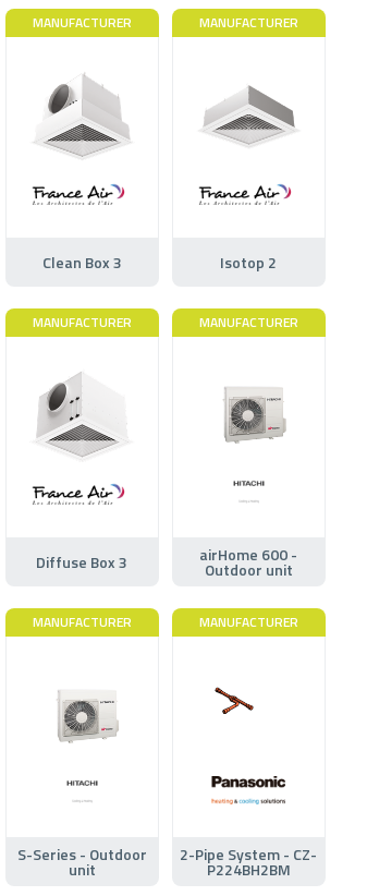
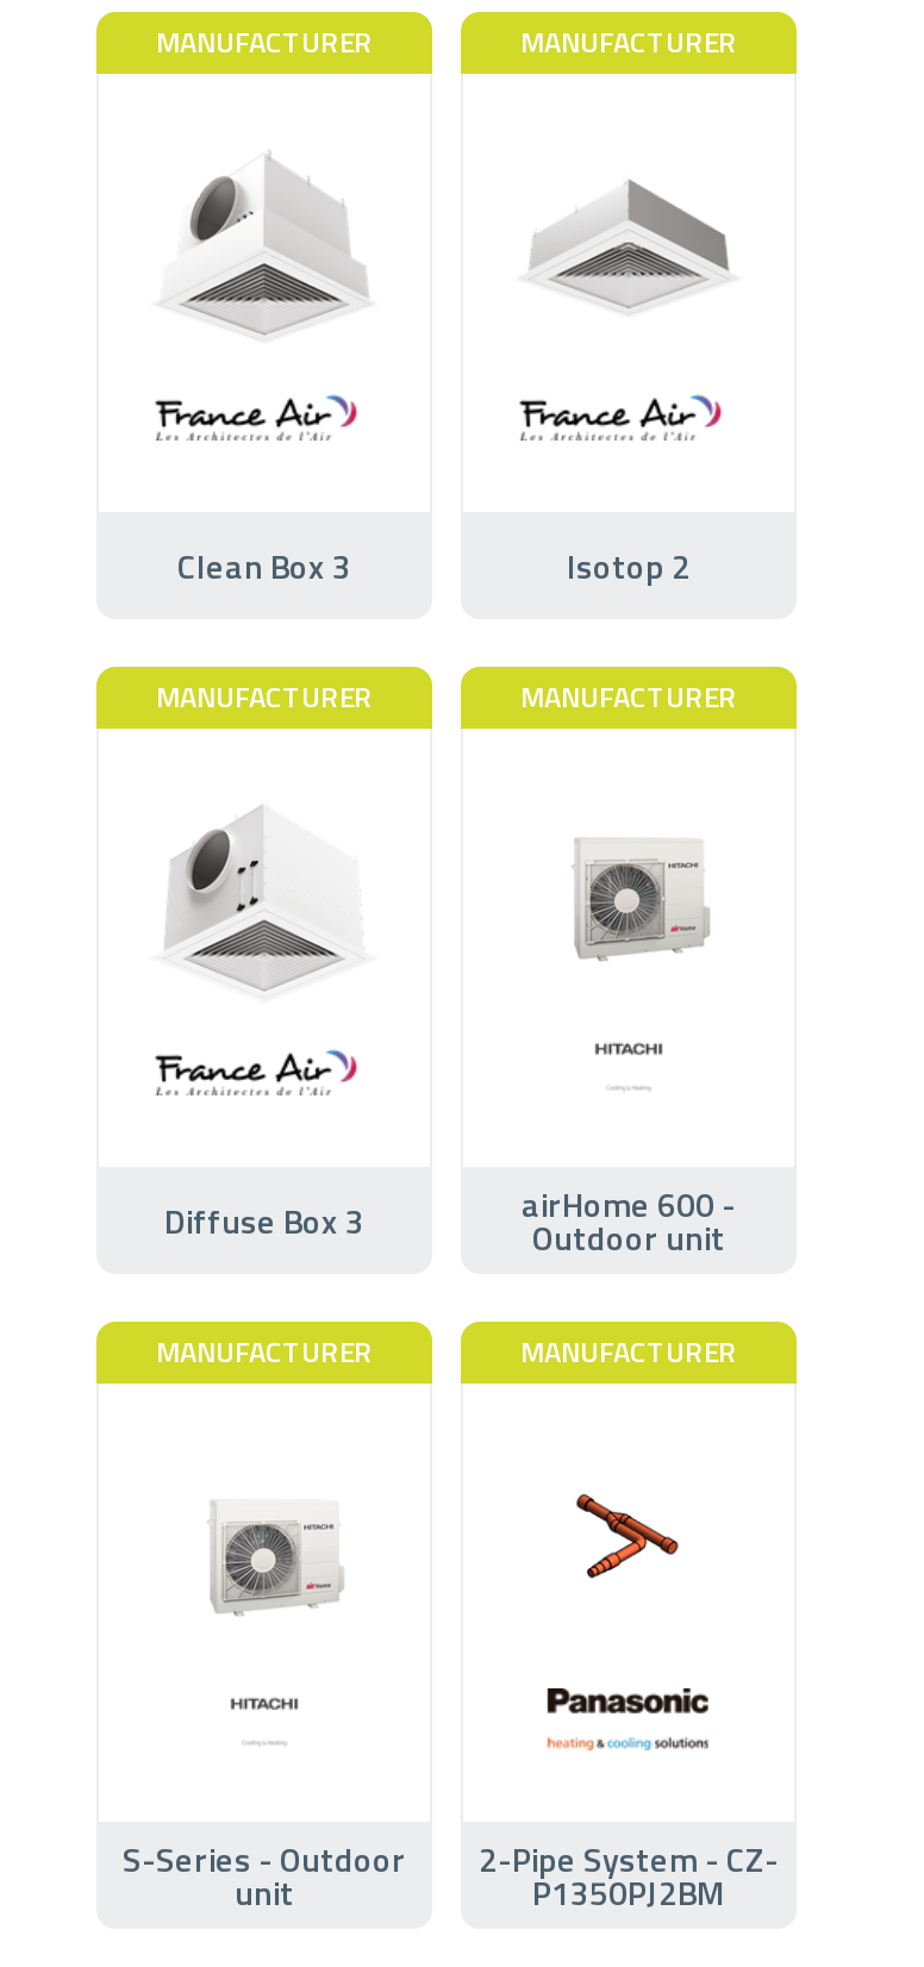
- [image]
+ [image]

- P224BH2BM
+ P1350PJ2BM
